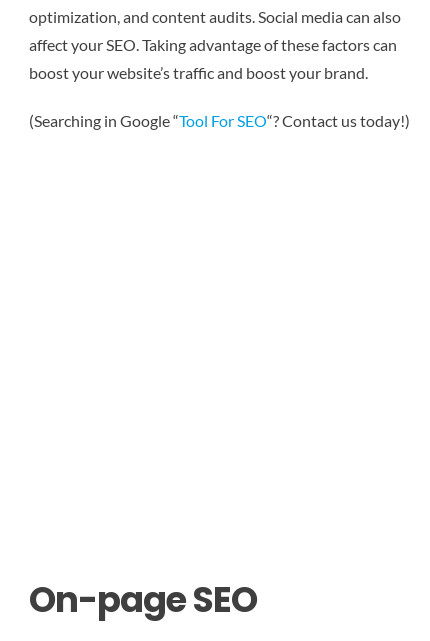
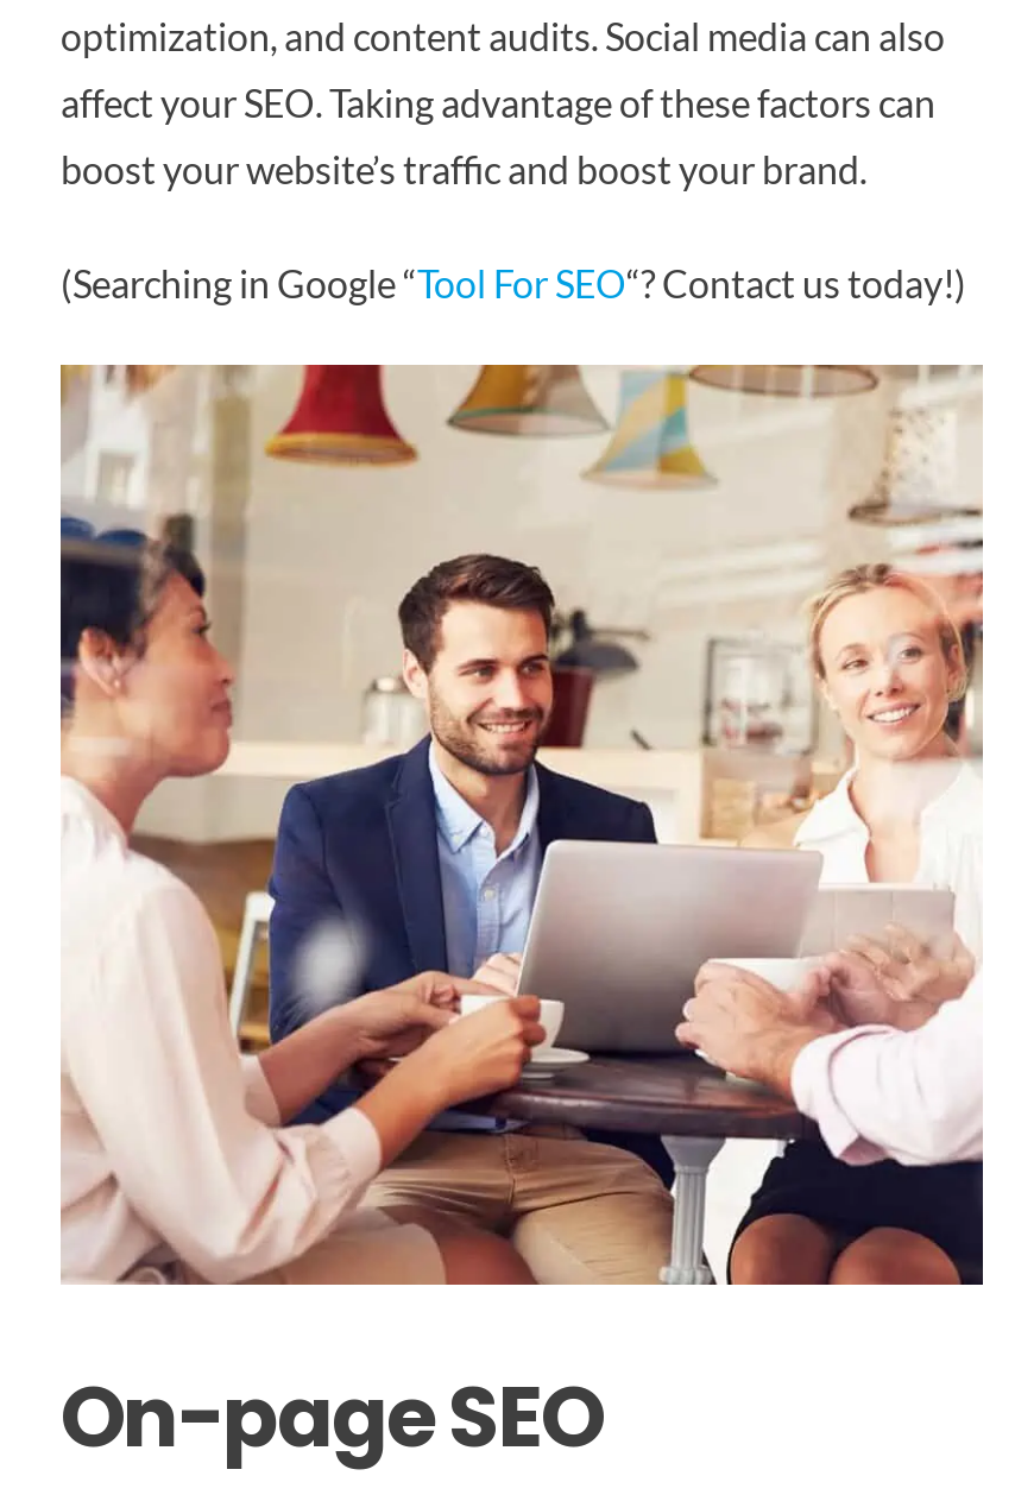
+ [image]
